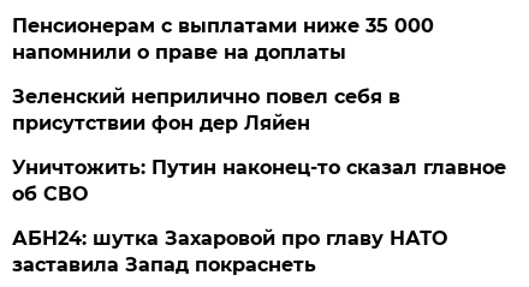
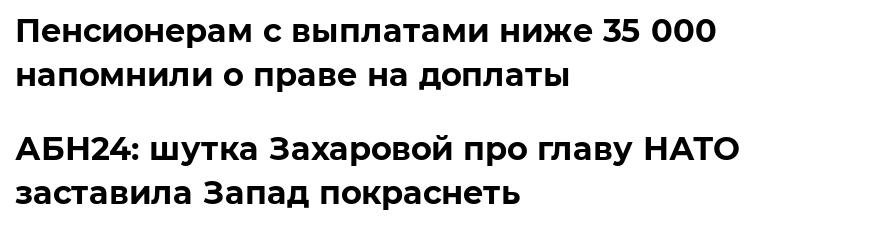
- Зеленский неприлично повел cебя в
- присутствии фон дер Ляйен
- Уничтожить: Путин наконец-то сказал главное
- об СВО
